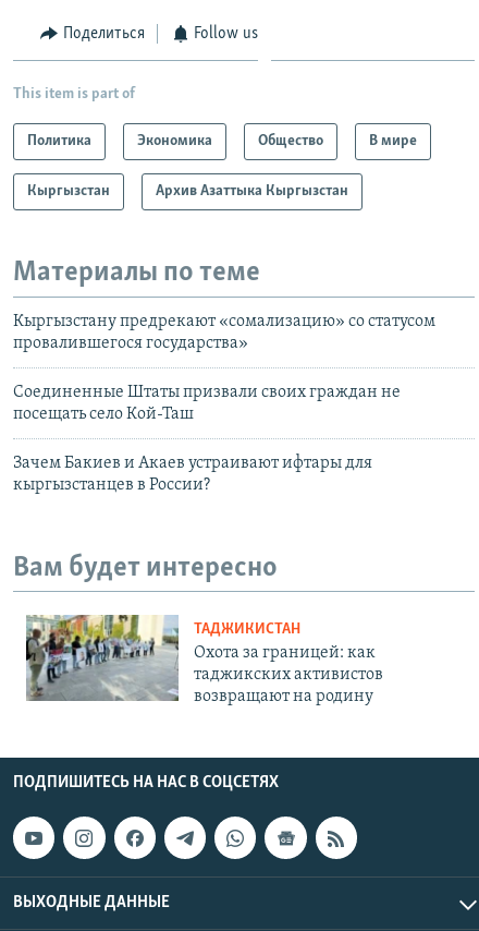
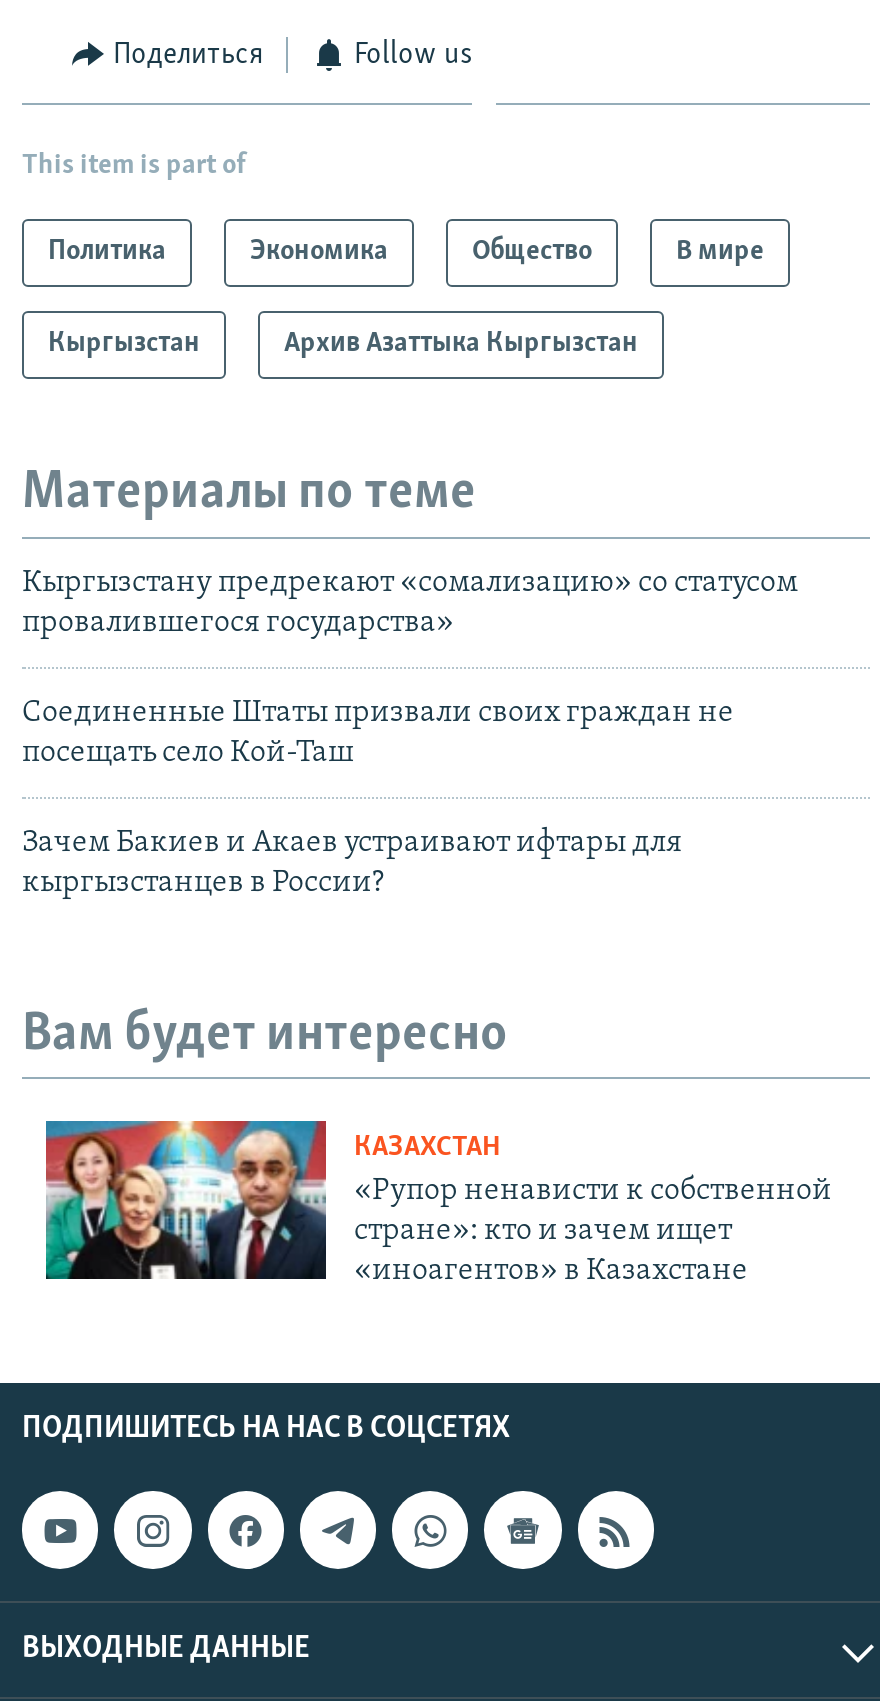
- [image]
- ТАДЖИКИСТАН
- Охота за границей: как
- таджикских активистов
- возвращают на родину
+ [image]
+ КАЗАХСТАН
+ «Рупор ненависти к собственной
+ стране»: кто и зачем ищет
+ «иноагентов» в Казахстане
